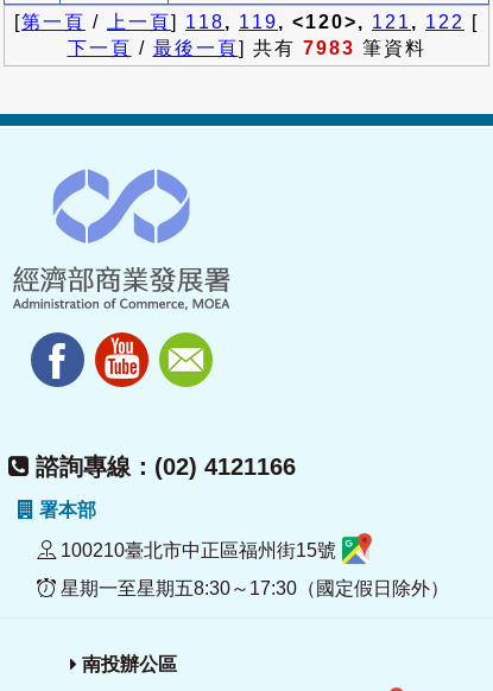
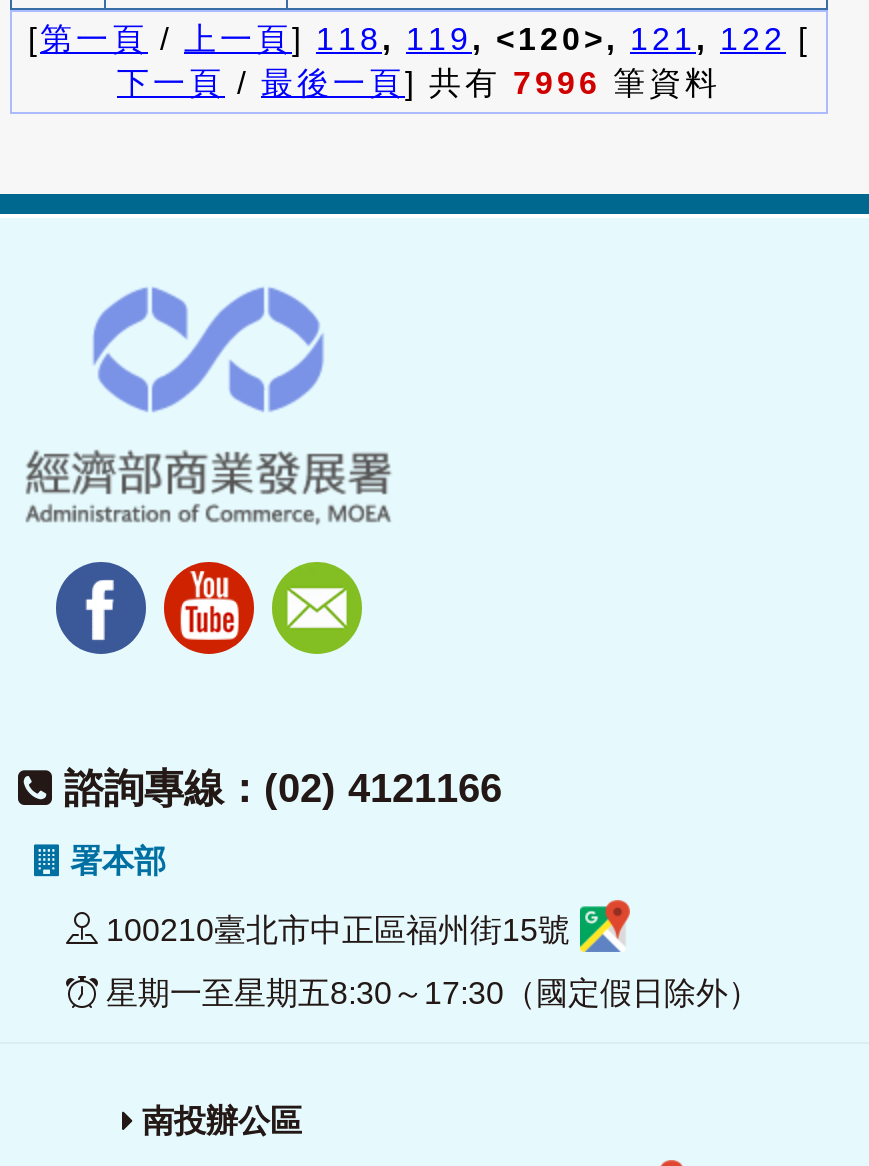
- 下一頁/最後一頁] 共有7983筆資料
+ 下一頁/最後一頁] 共有7996筆資料
